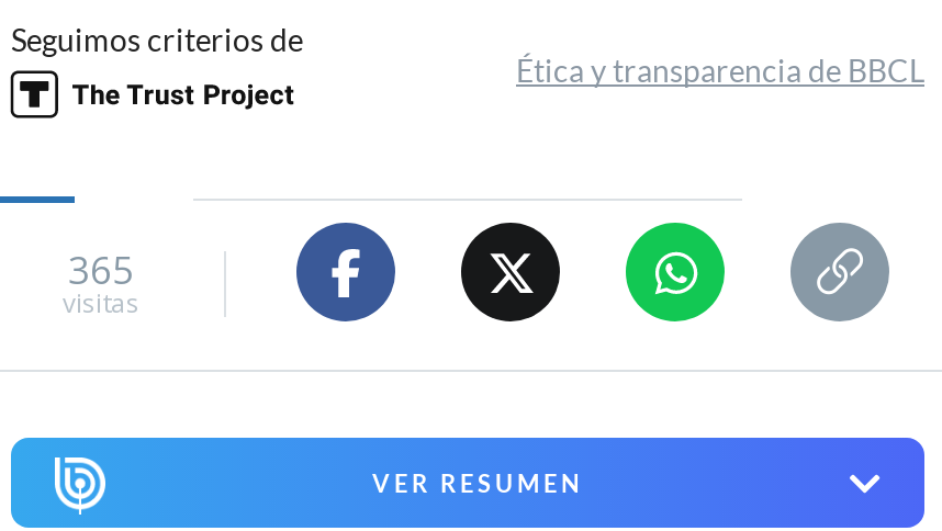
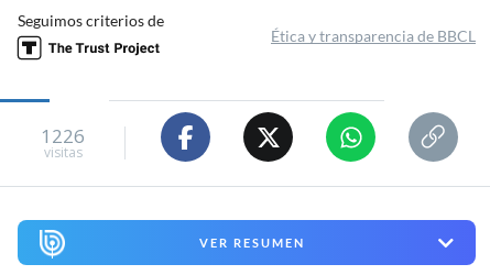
- 365
+ 1226
